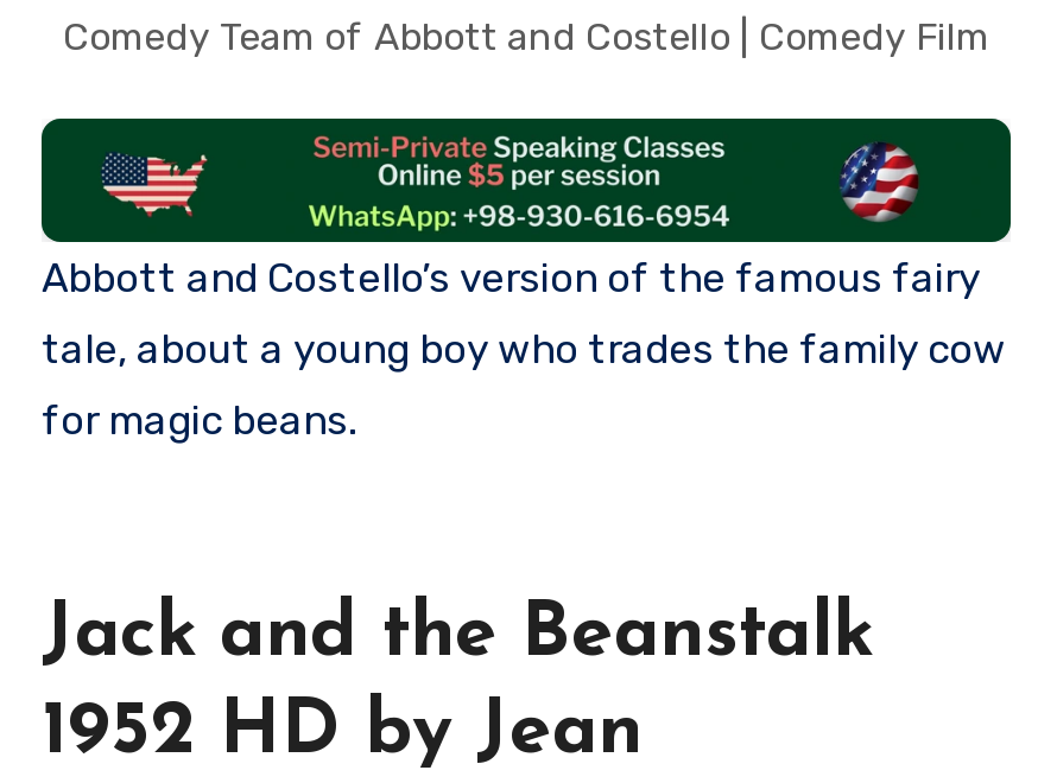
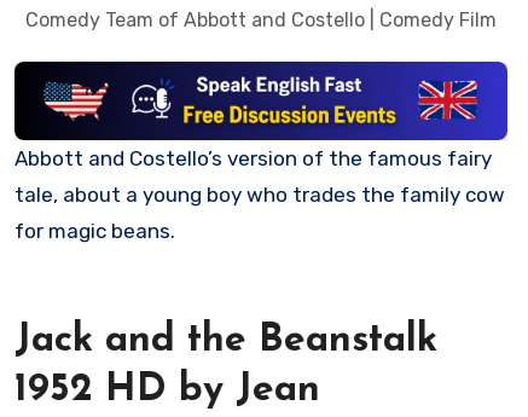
- [image]
+ [image]
